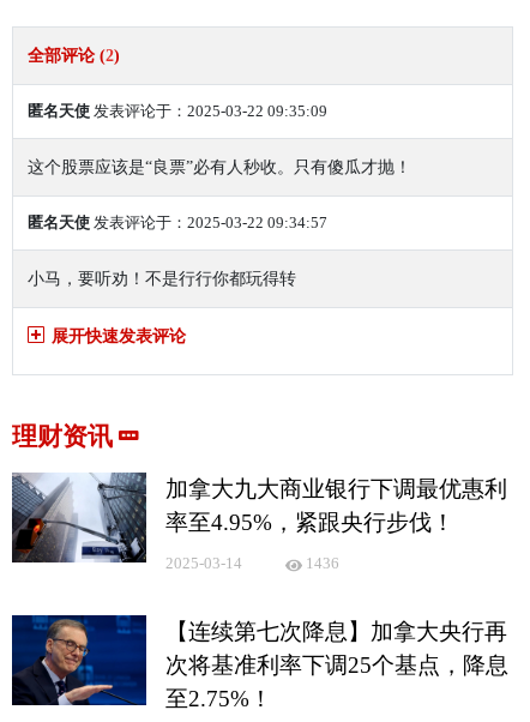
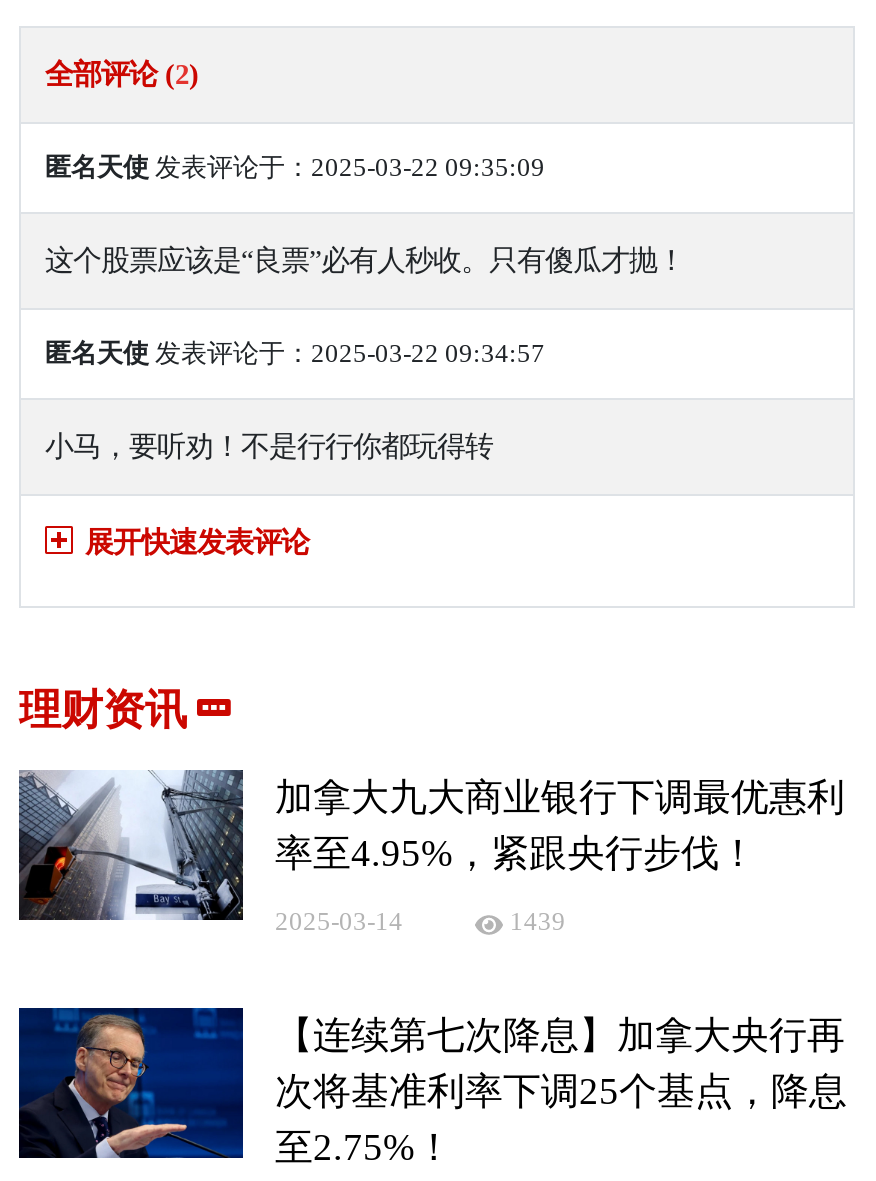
- 1436
+ 1439
